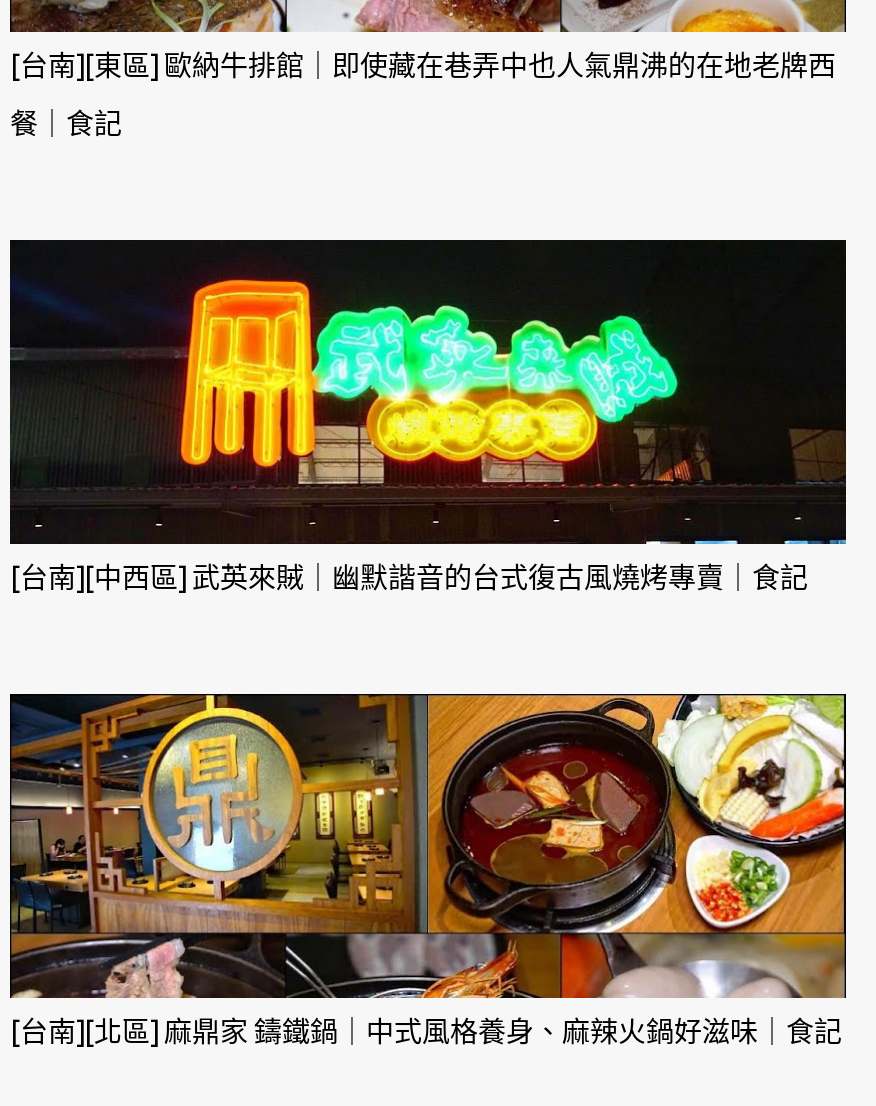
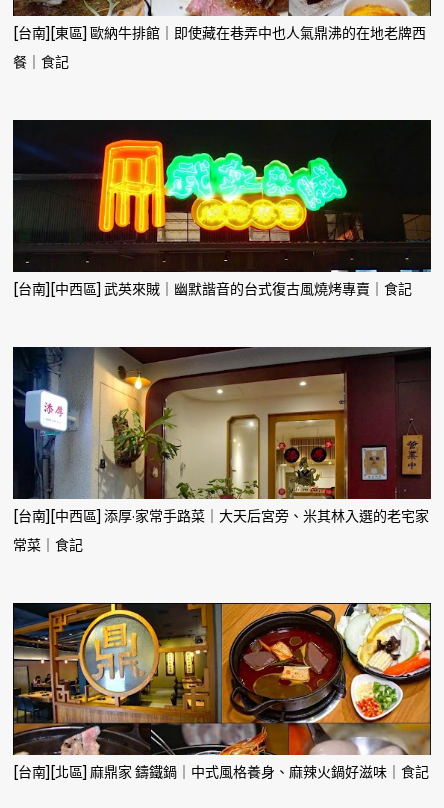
+ [image]
+ [台南][中西區] 添厚·家常手路菜｜大天后宮旁、米其林入選的老宅家
+ 常菜｜食記
